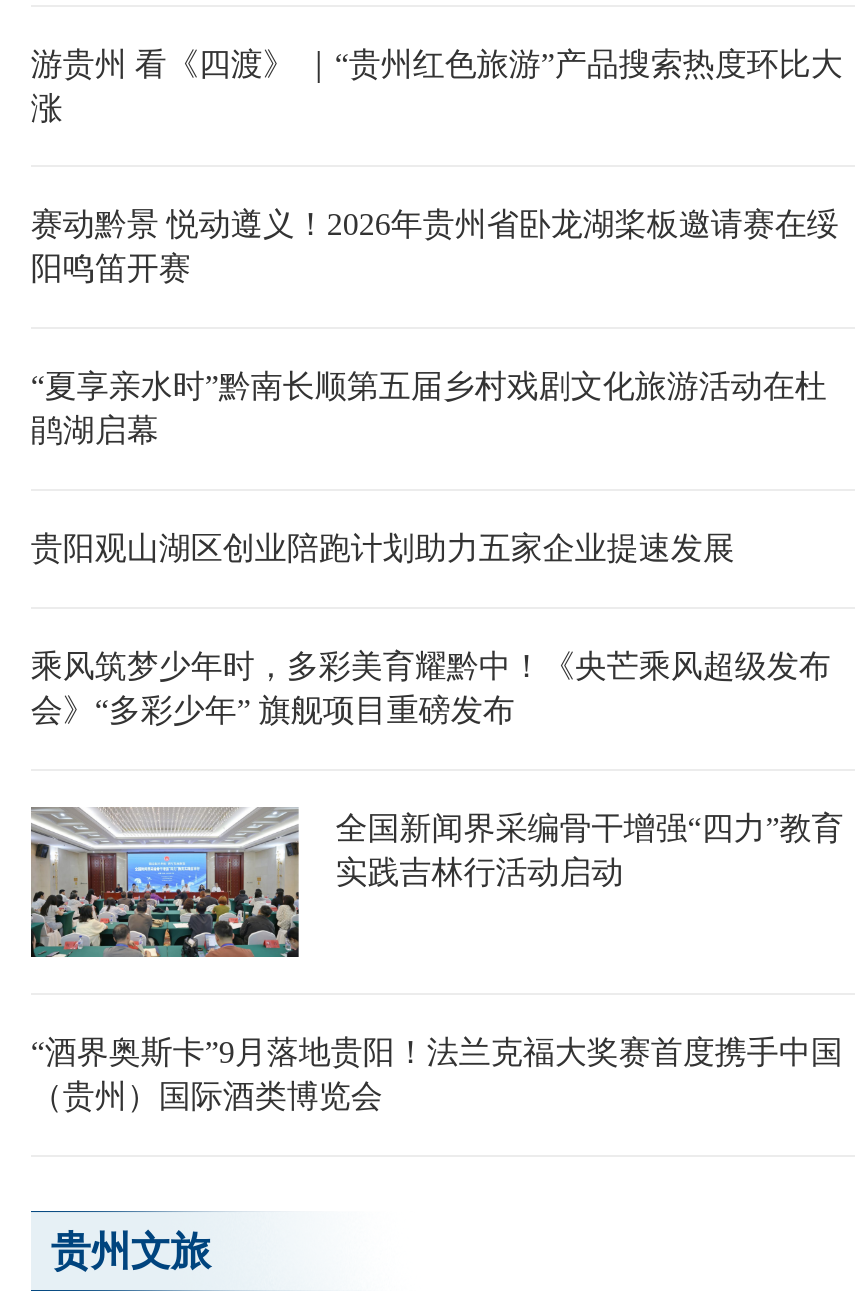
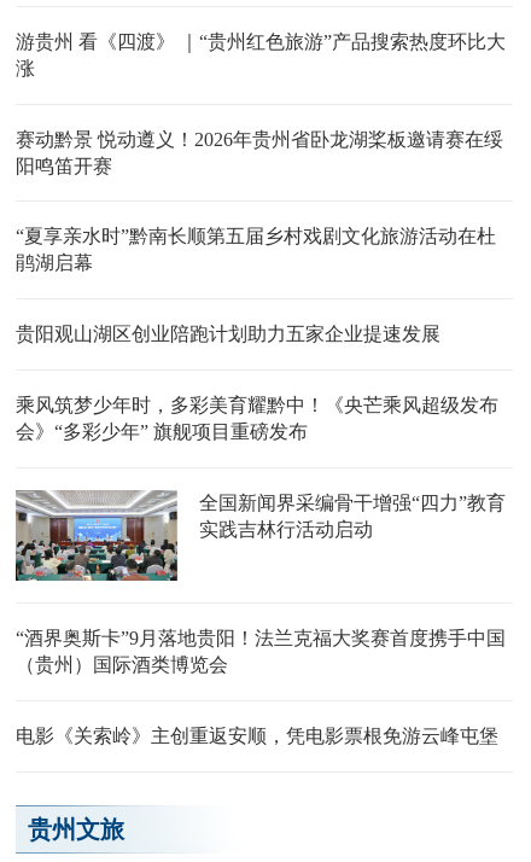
+ 电影《关索岭》主创重返安顺，凭电影票根免游云峰屯堡
